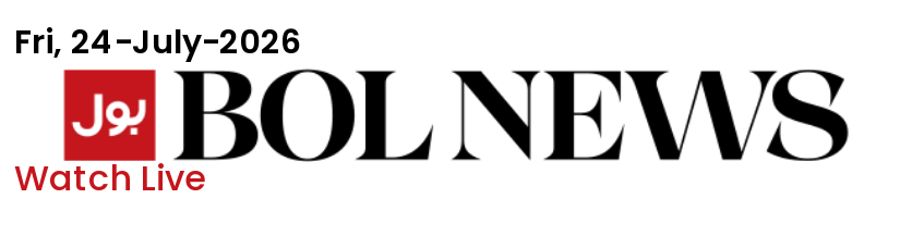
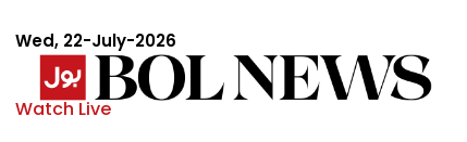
- Fri, 24-July-2026
+ Wed, 22-July-2026
